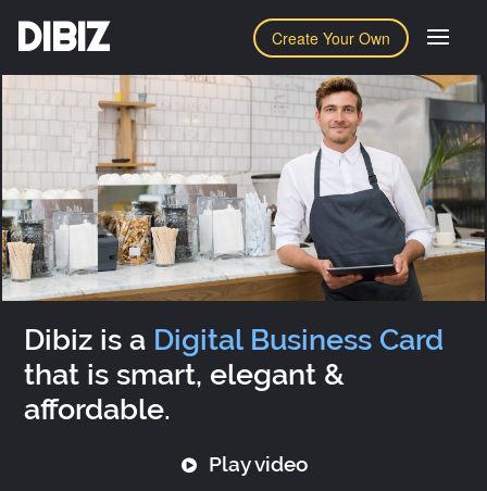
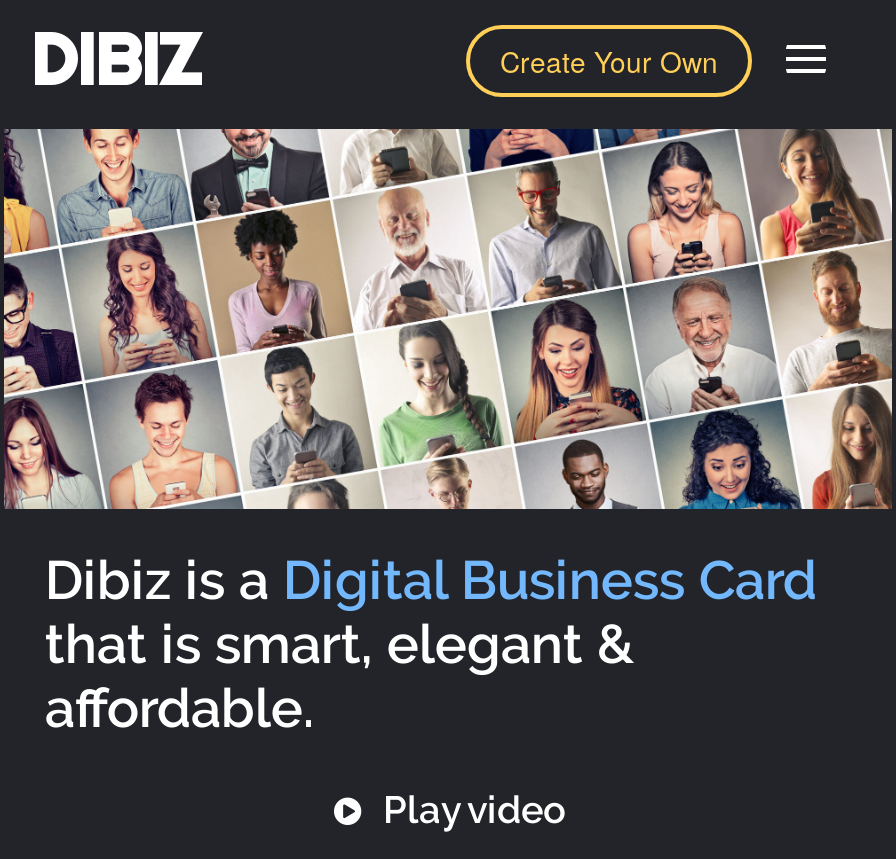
- [image]
+ [image]
